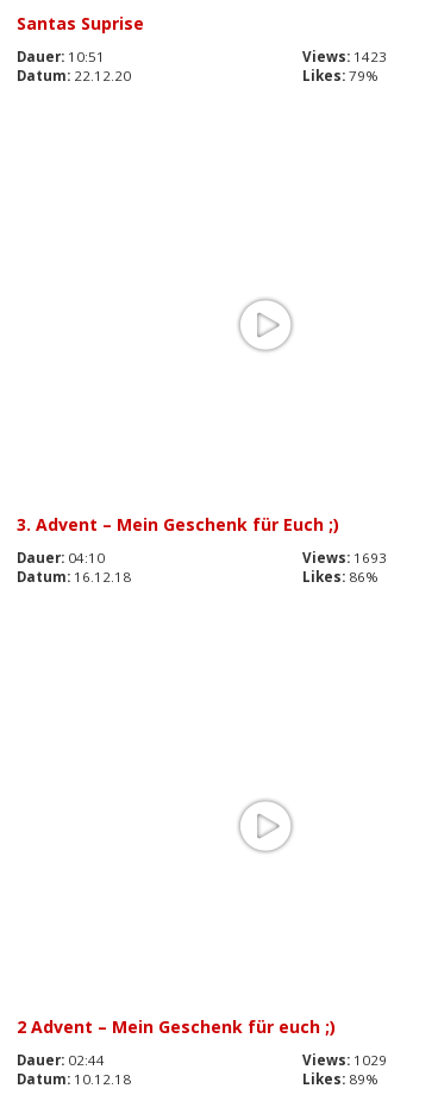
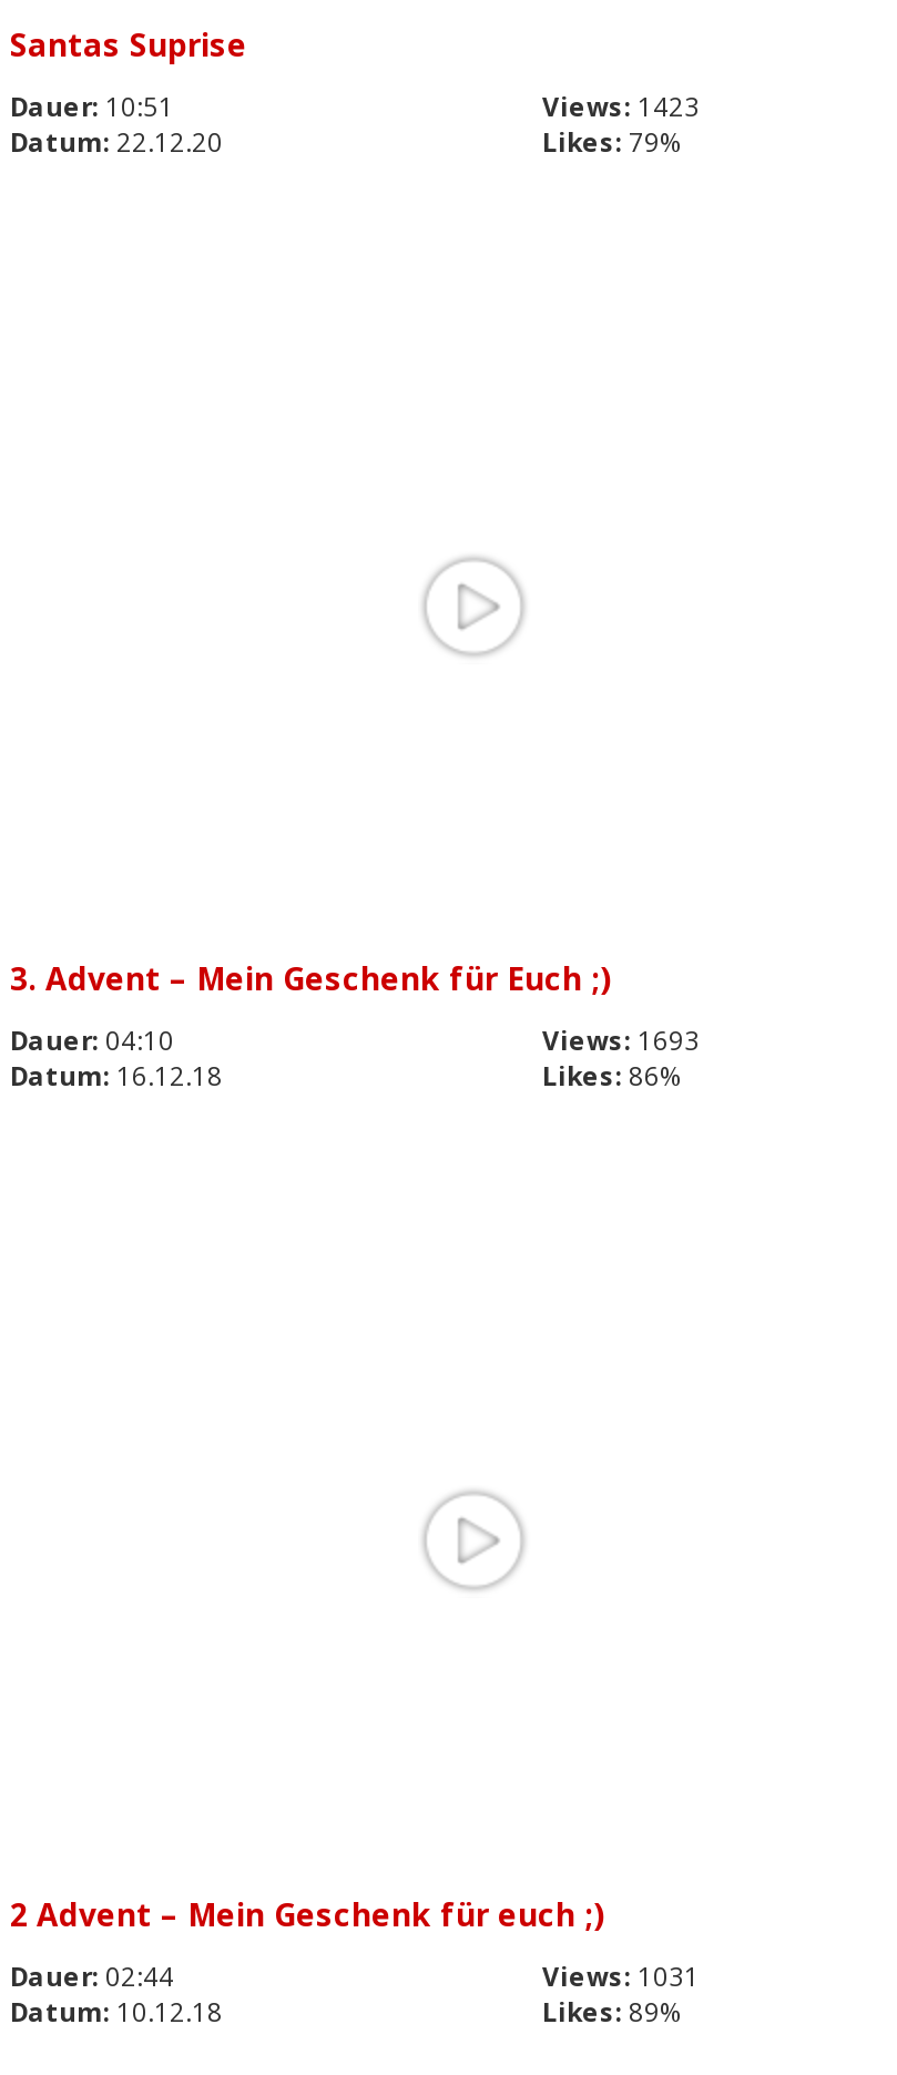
- Views: 1029
+ Views: 1031
